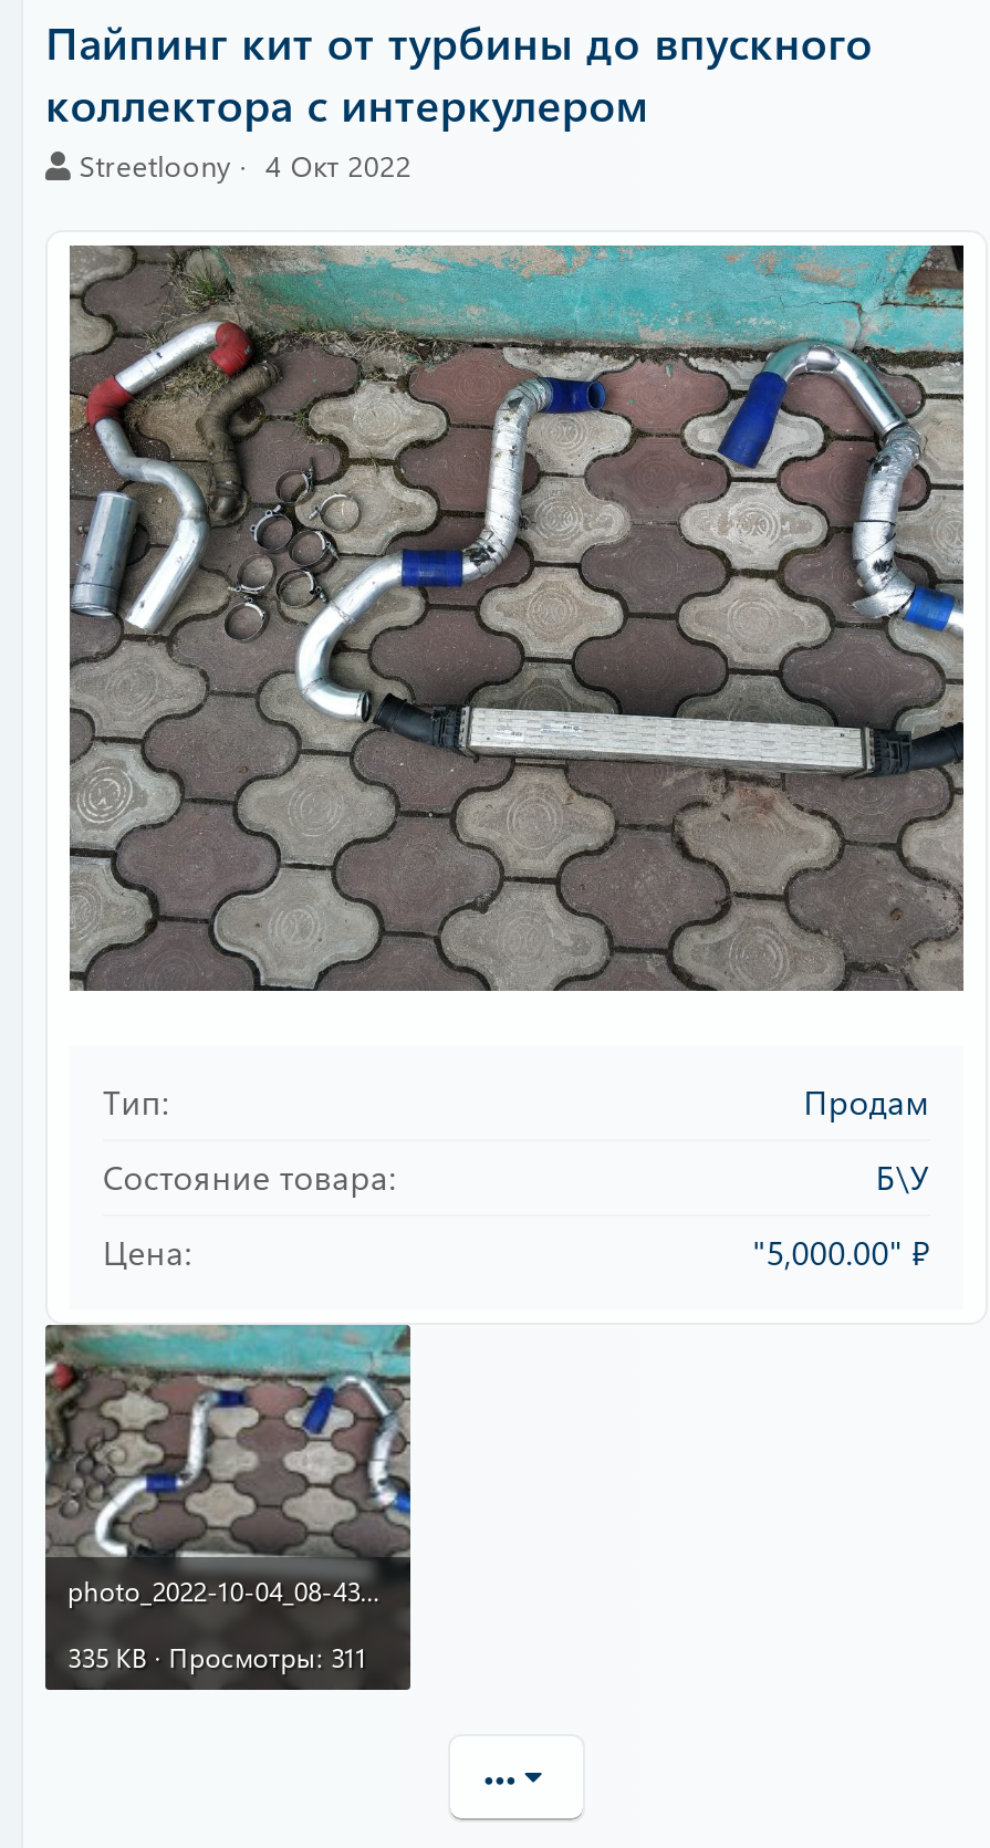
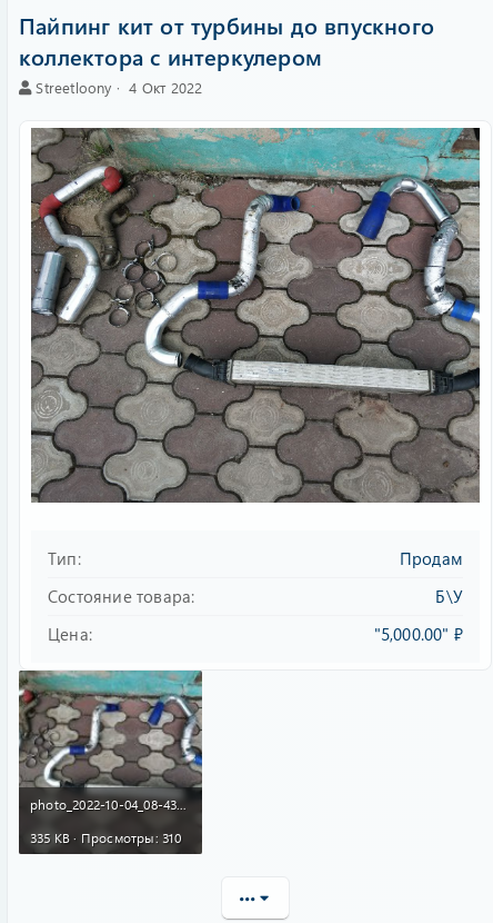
- 335 KB · Просмотры: 311
+ 335 KB · Просмотры: 310
